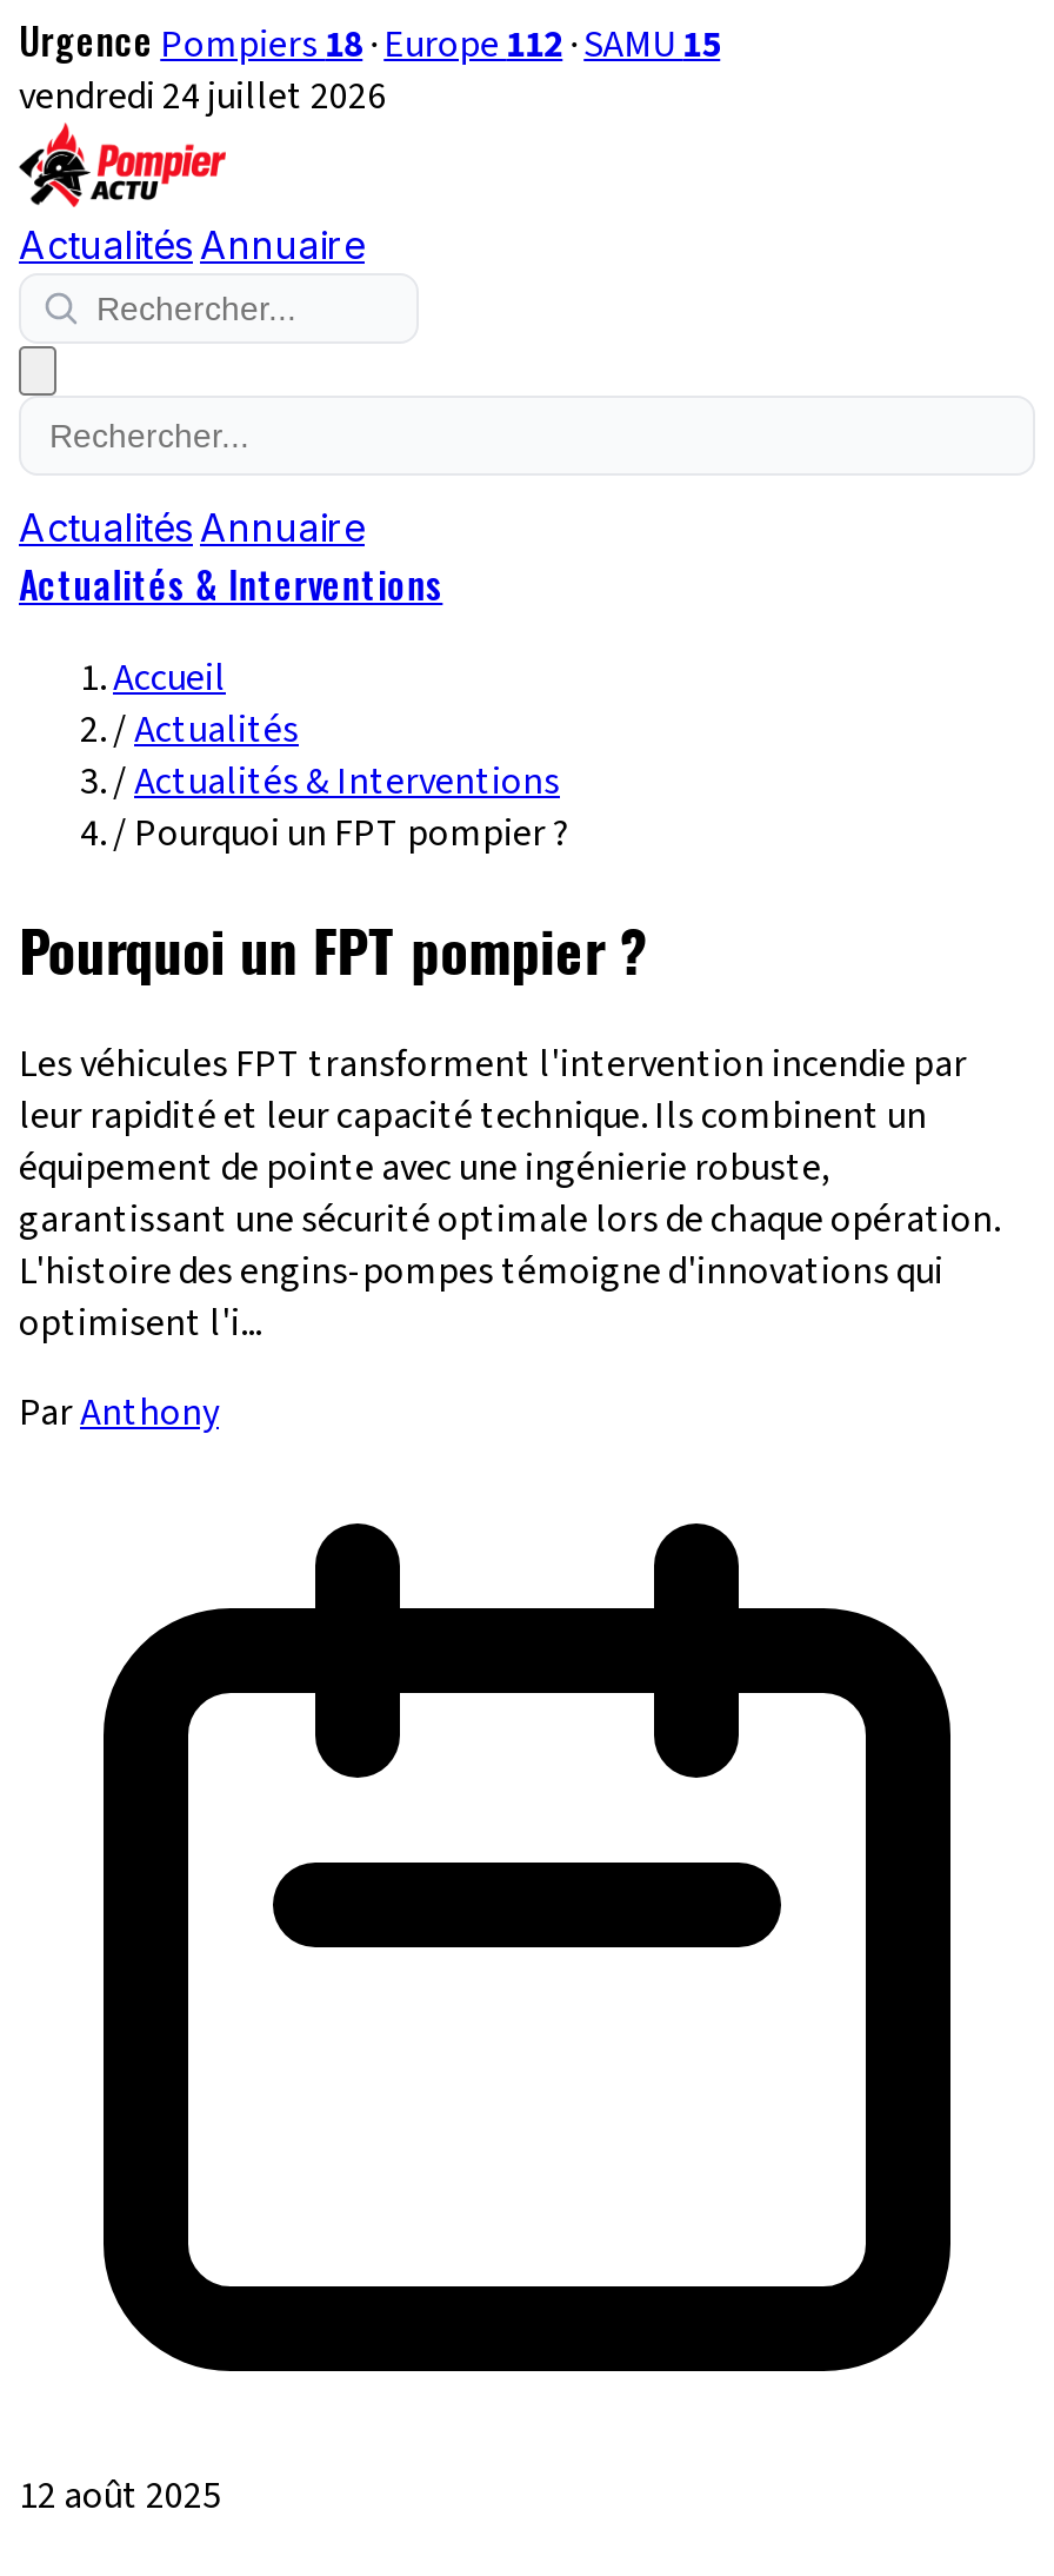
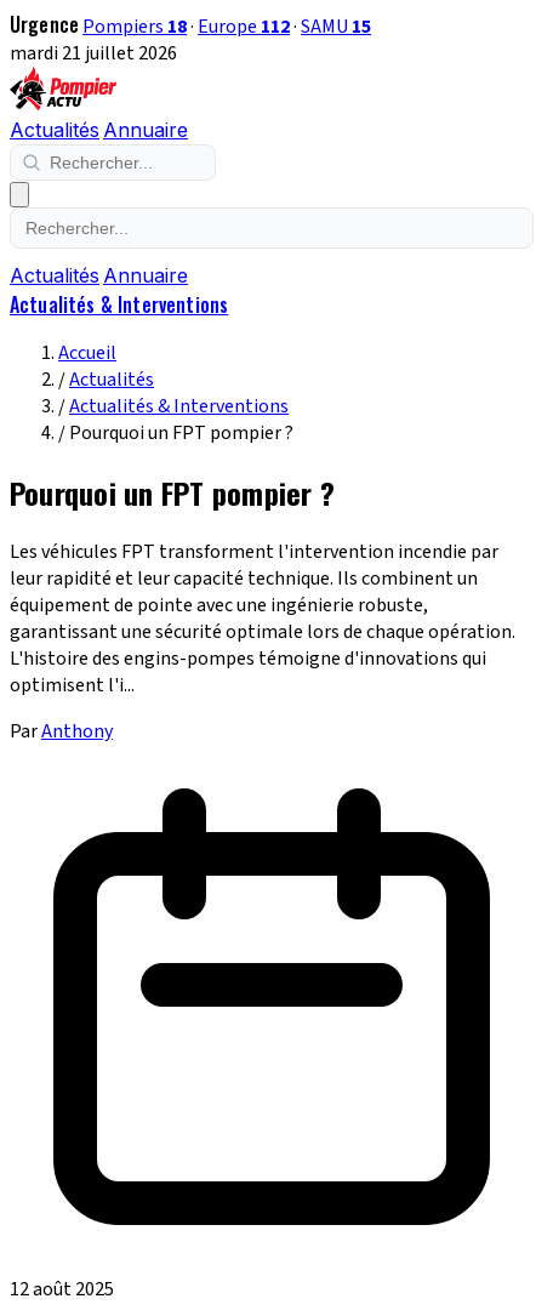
- vendredi 24 juillet 2026
+ mardi 21 juillet 2026
